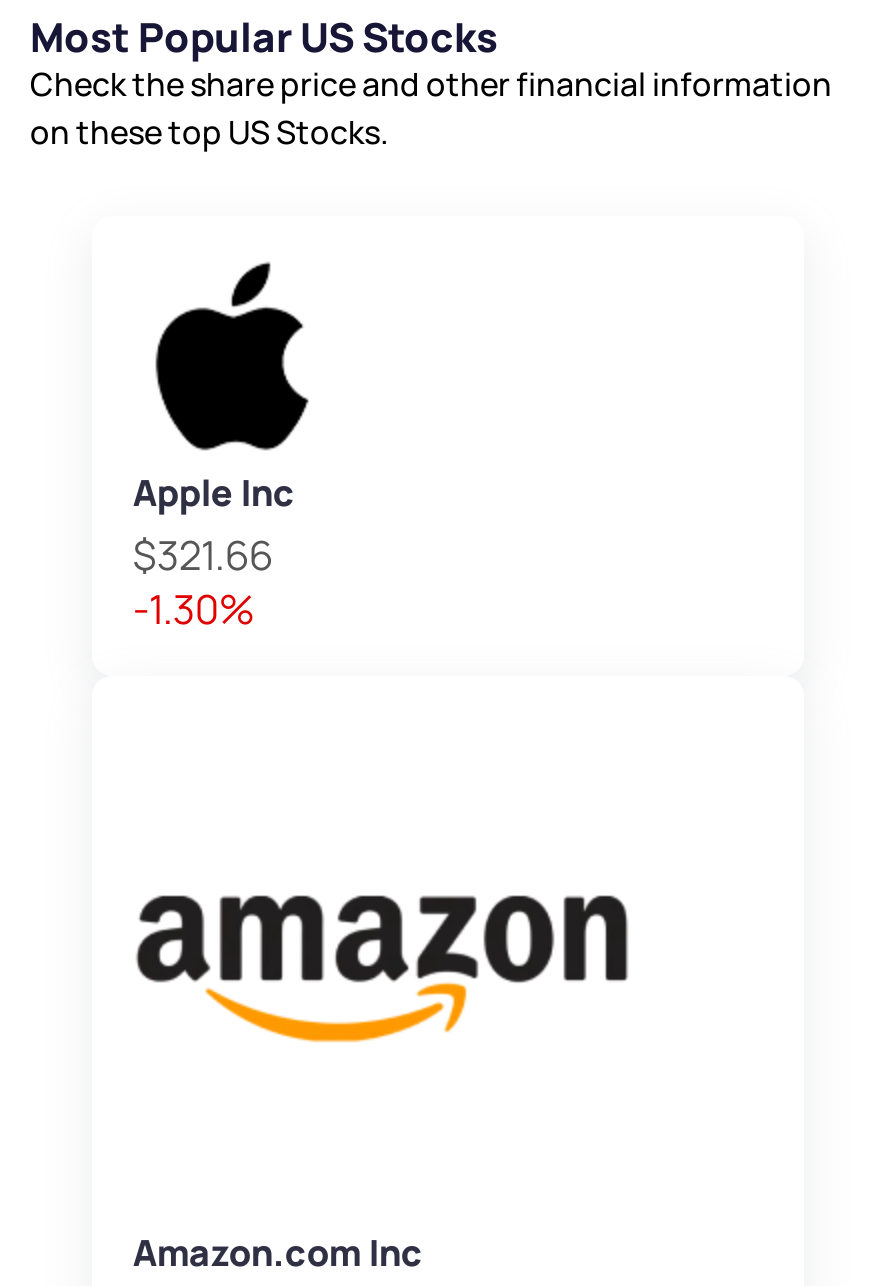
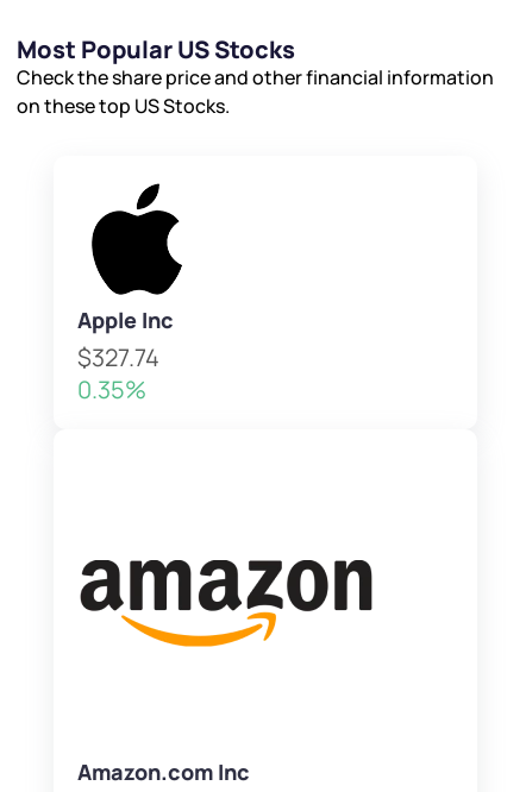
- $321.66
+ $327.74

- -1.30%
+ 0.35%
